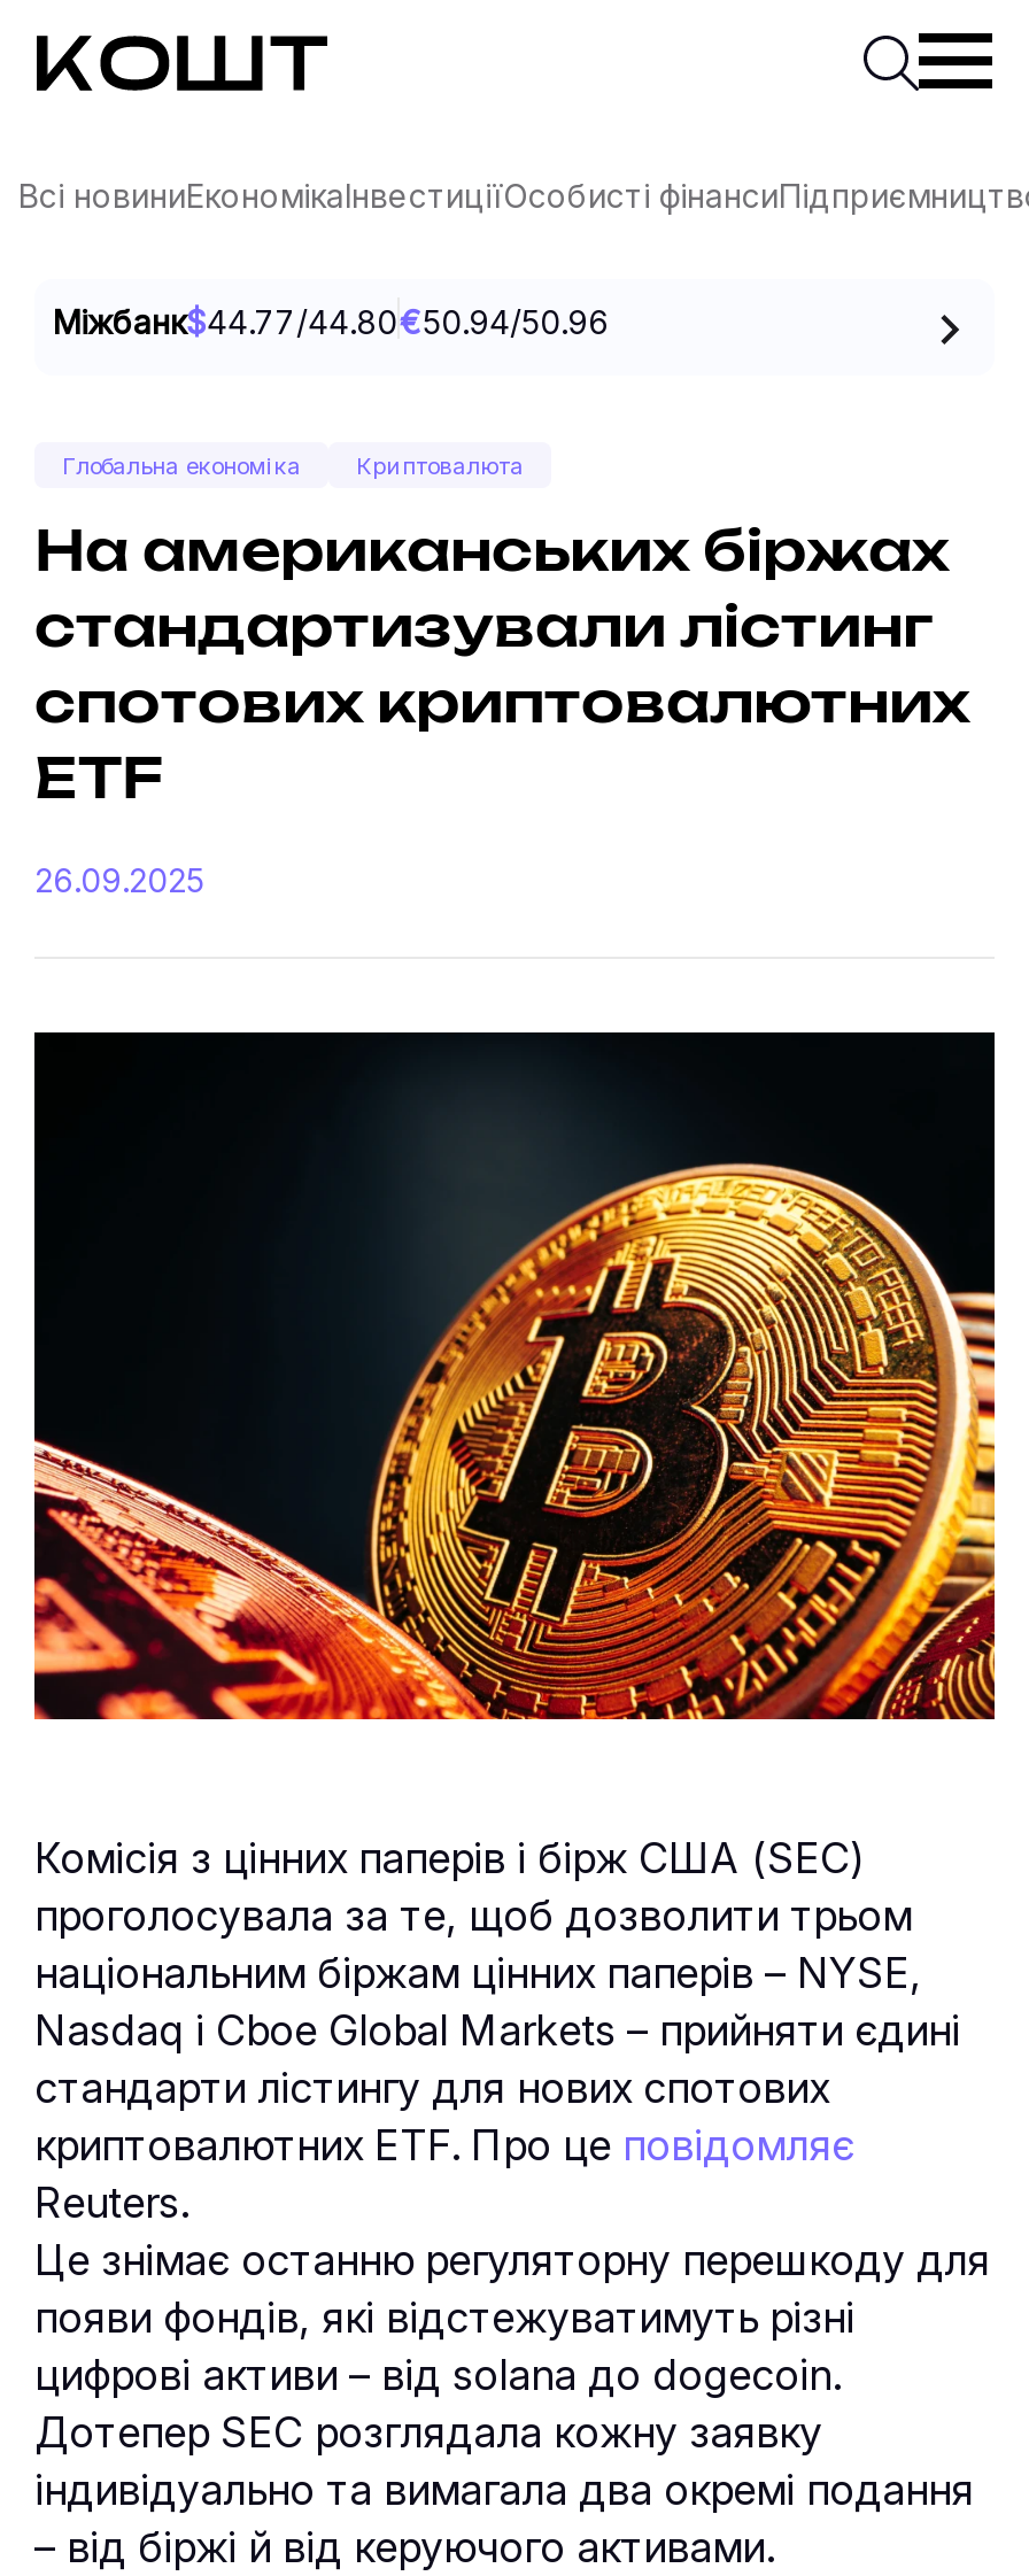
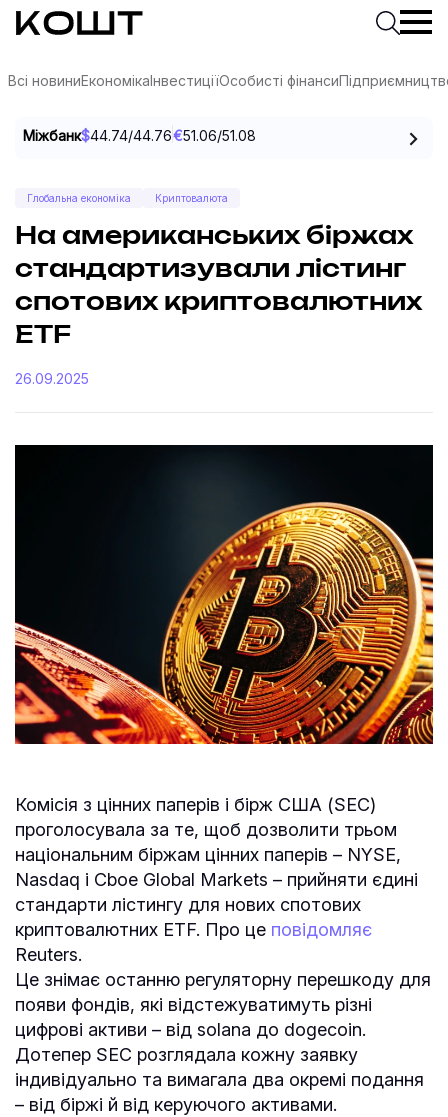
- Міжбанк$44.77 / 44.80€50.94/50.96
+ Міжбанк$44.74 / 44.76€51.06/51.08
